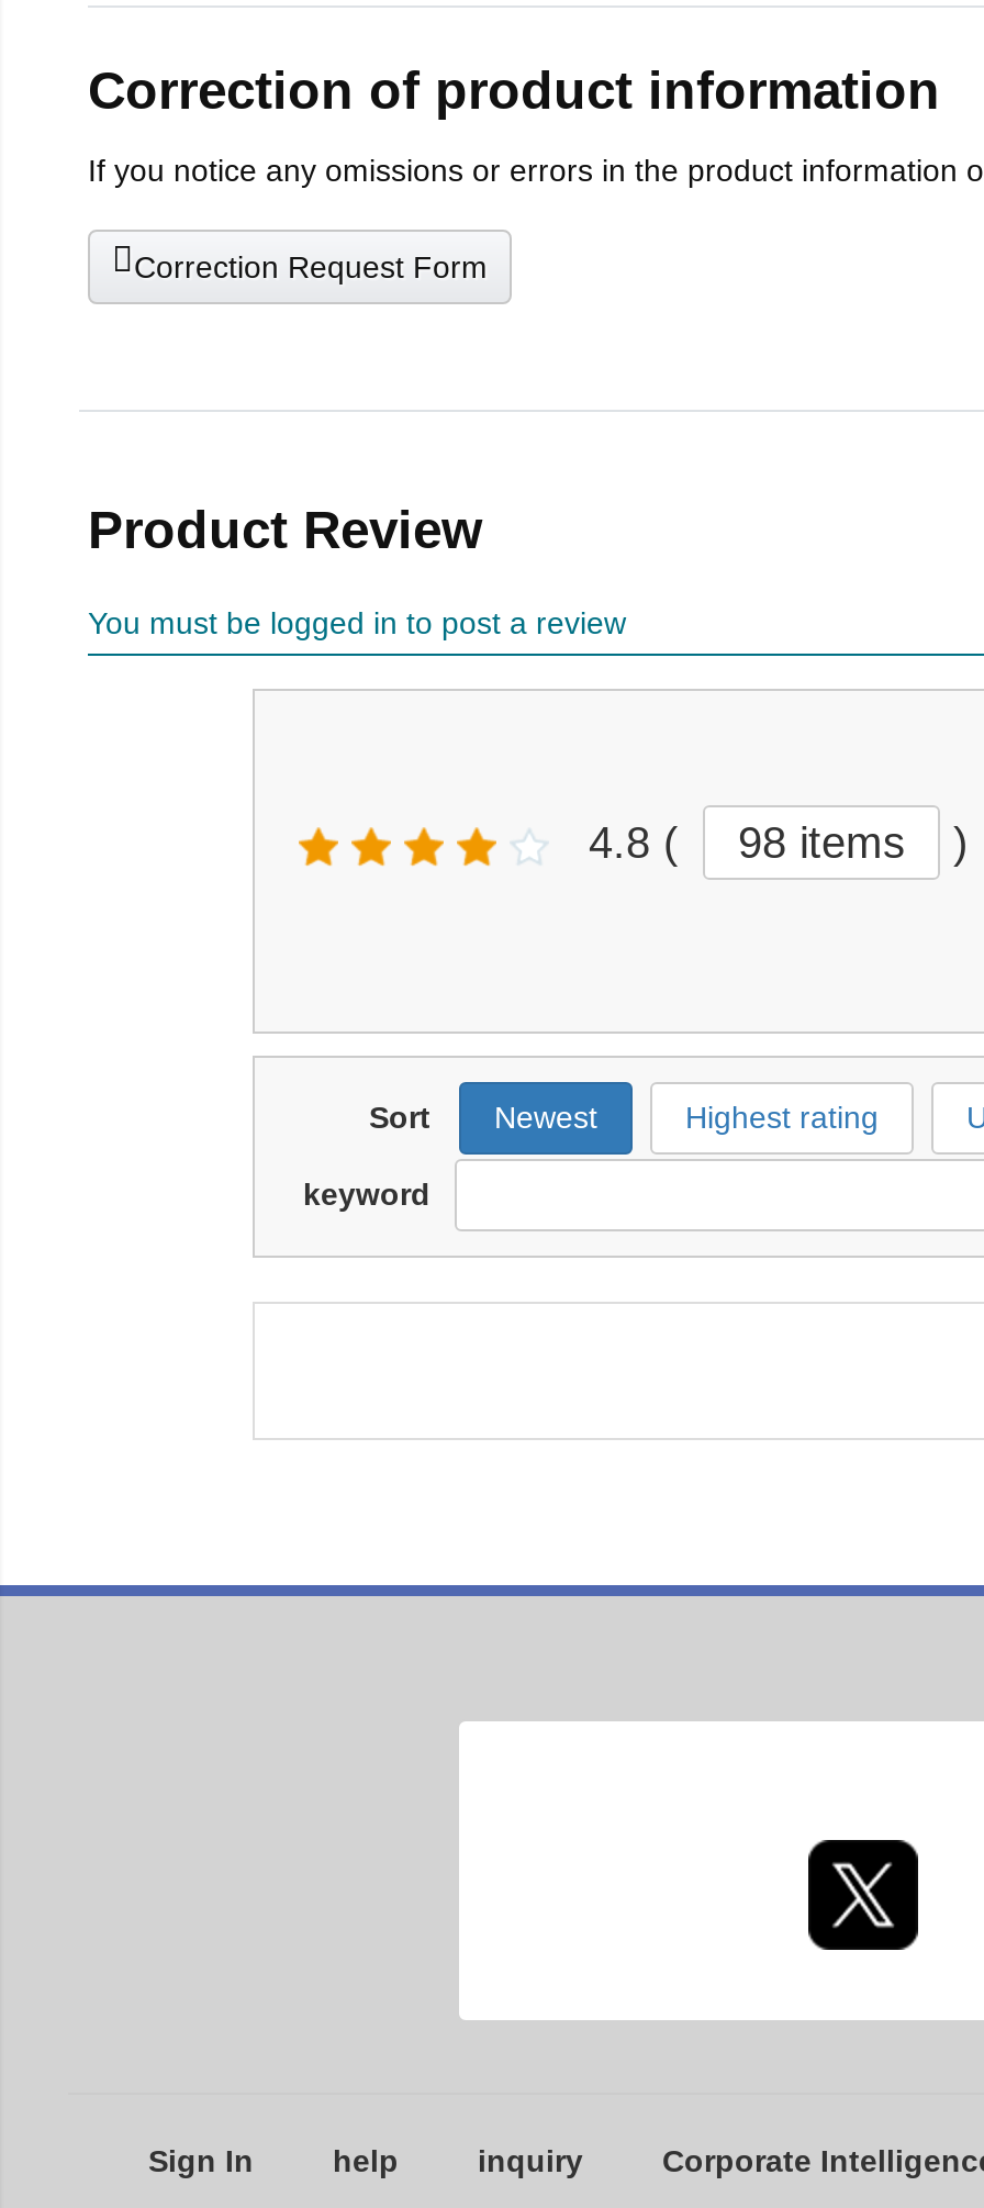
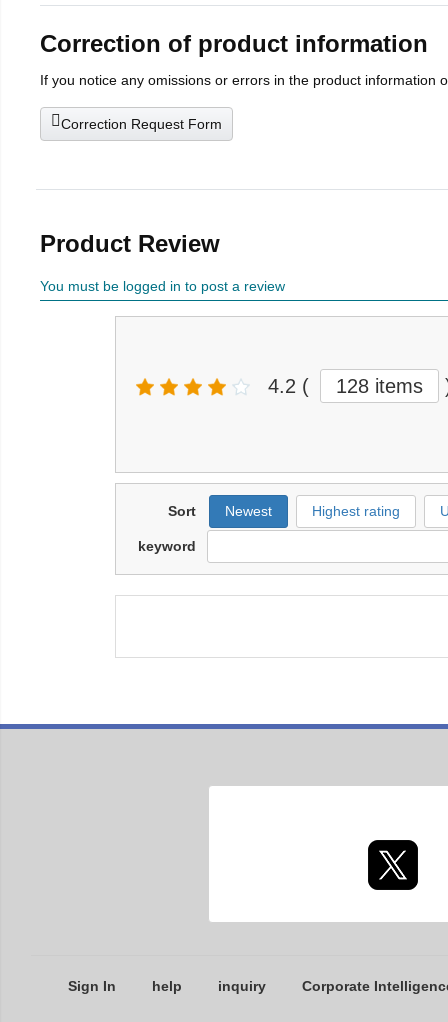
- 4.8 (
+ 4.2 (

- 98 items
+ 128 items
